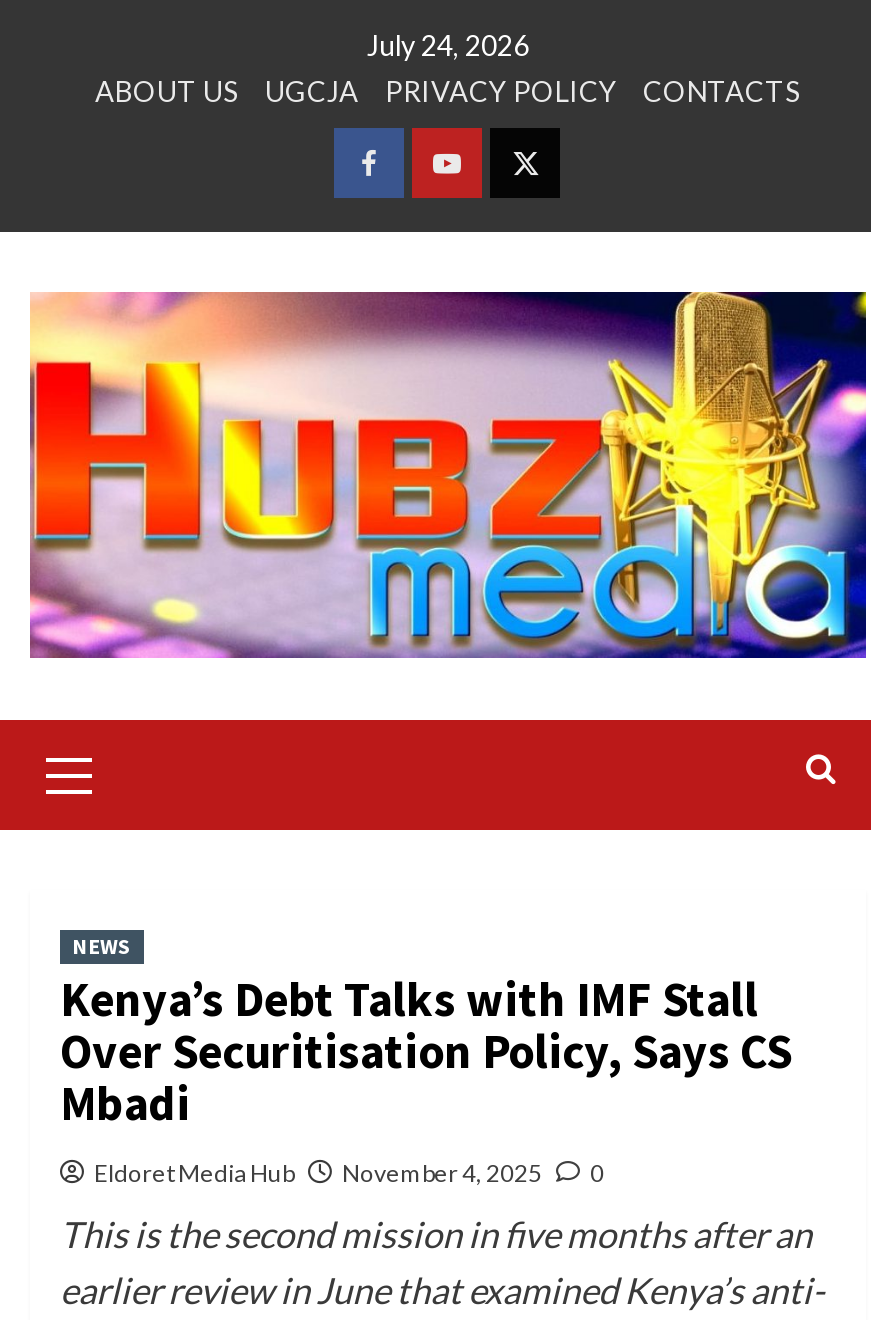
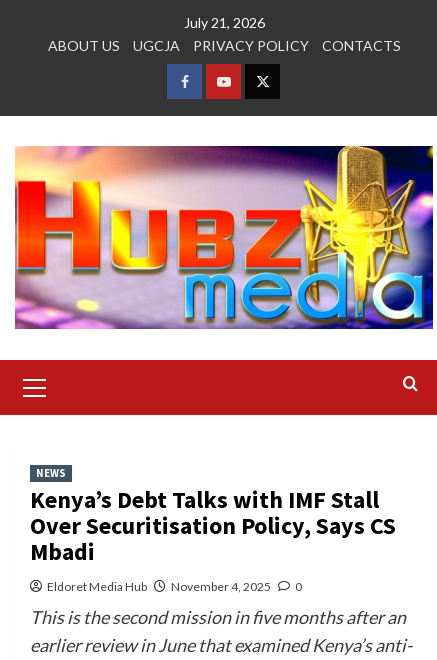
- July 24, 2026
+ July 21, 2026
